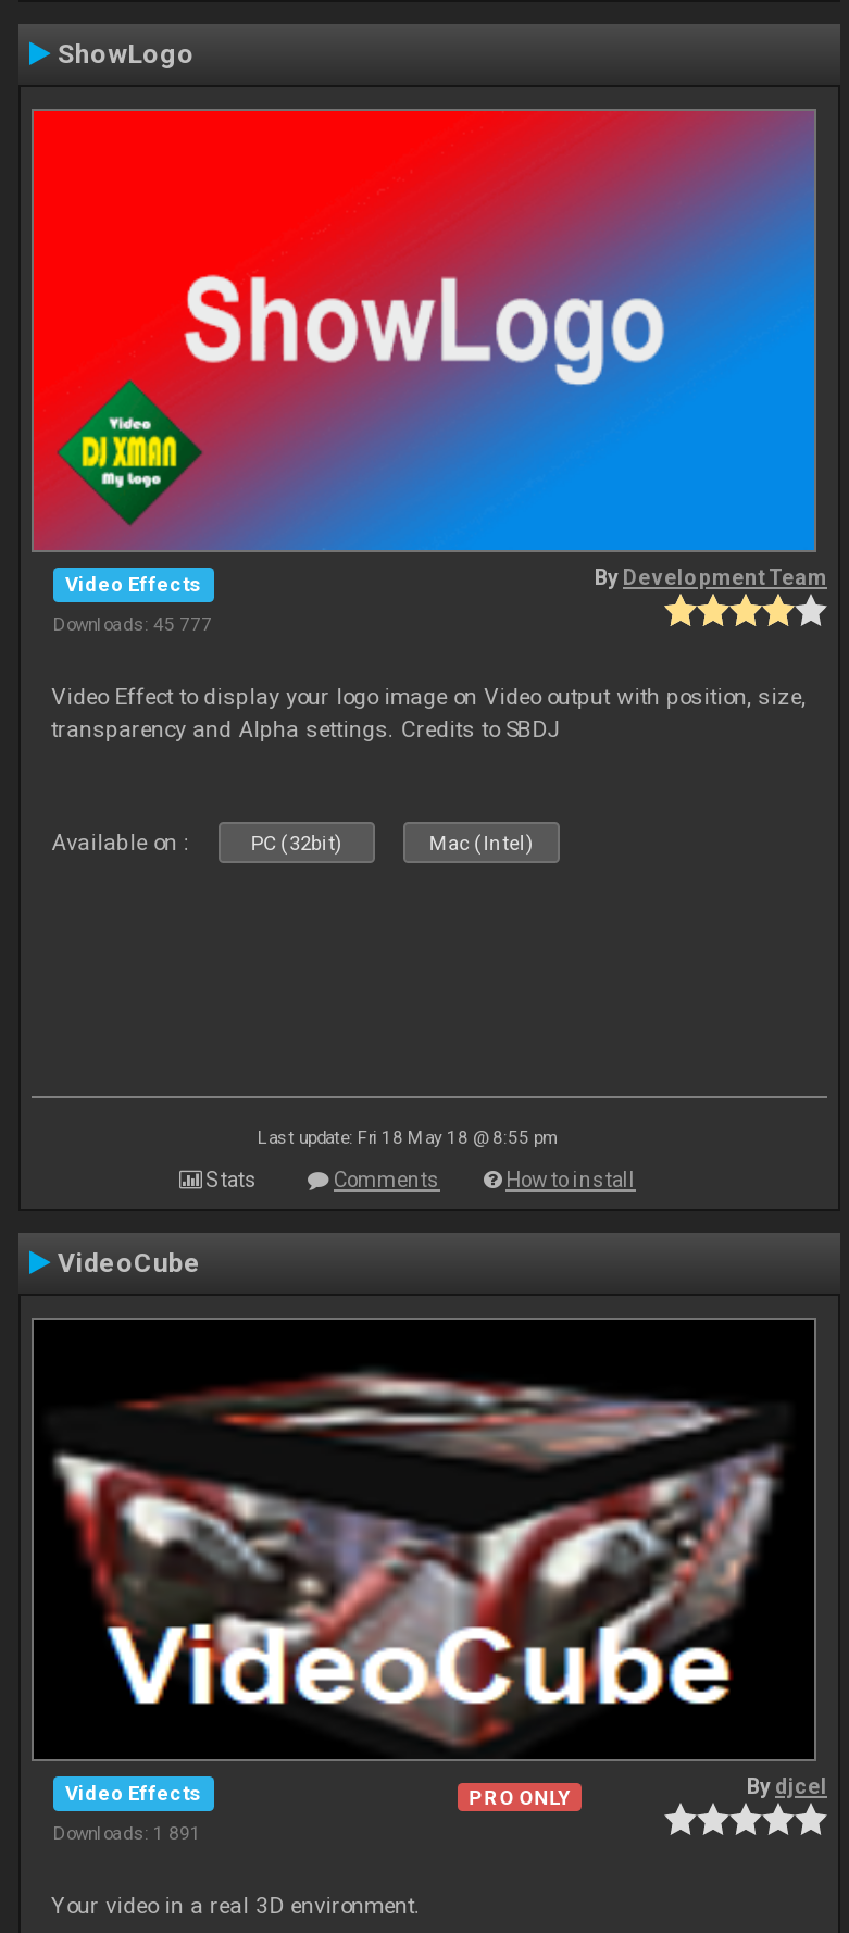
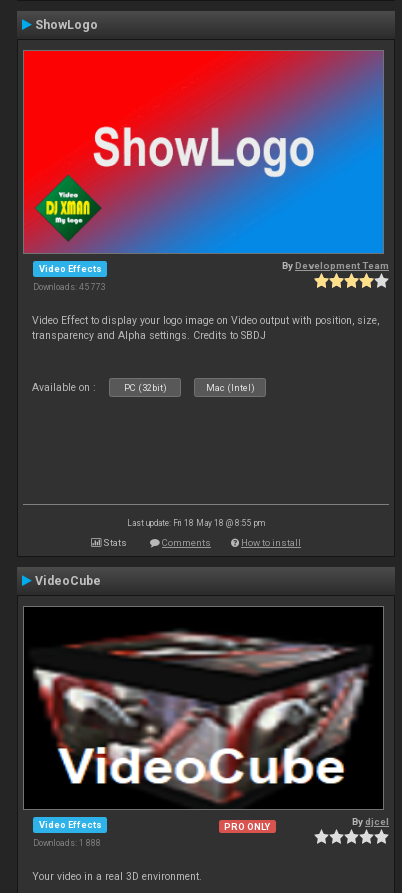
- Downloads: 45 777
+ Downloads: 45 773

- Downloads: 1 891
+ Downloads: 1 888
